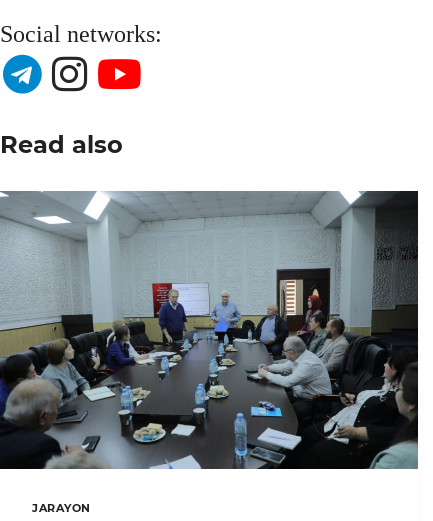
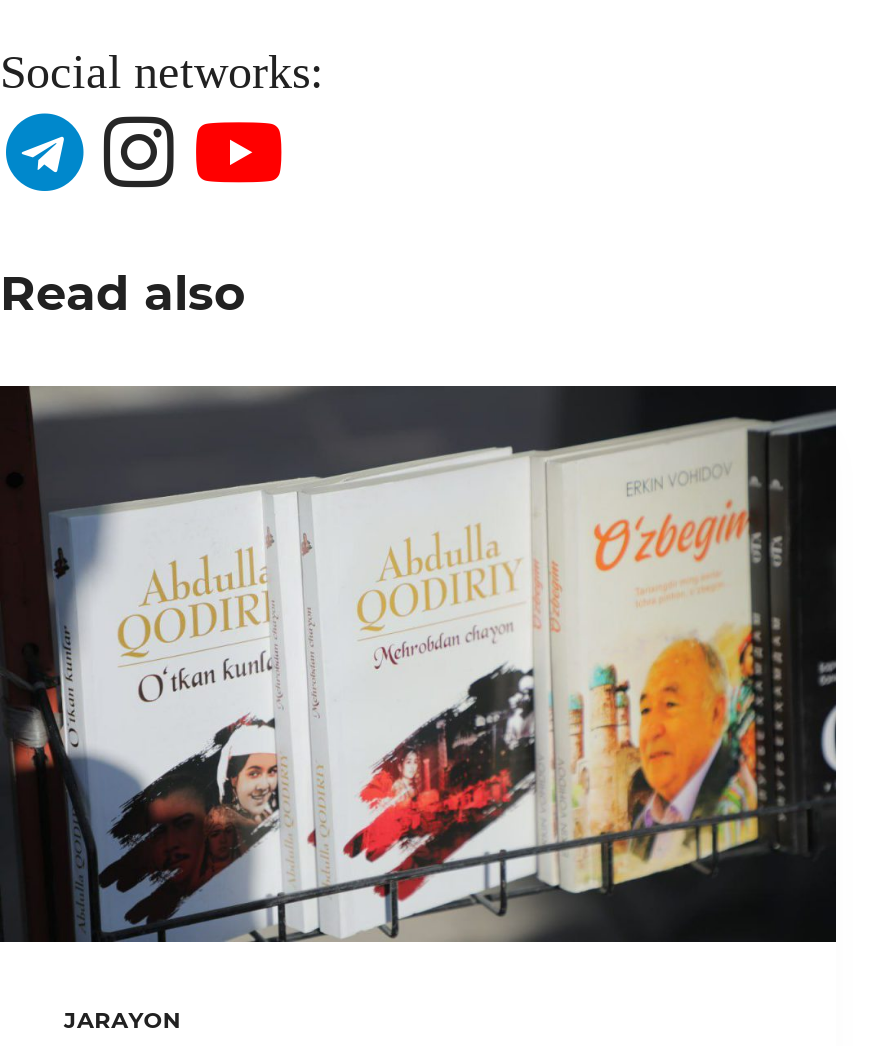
- [image]
+ [image]
